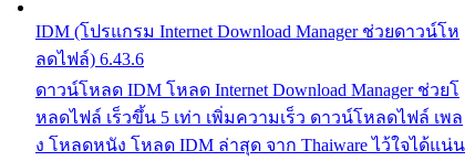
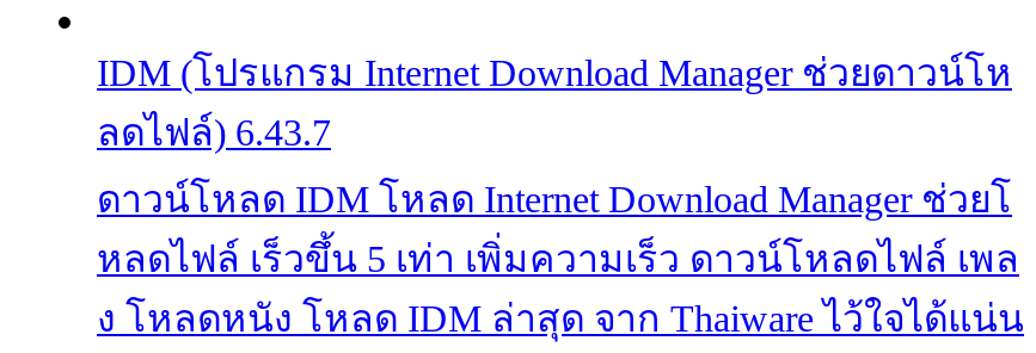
- ลดไฟล์) 6.43.6
+ ลดไฟล์) 6.43.7
